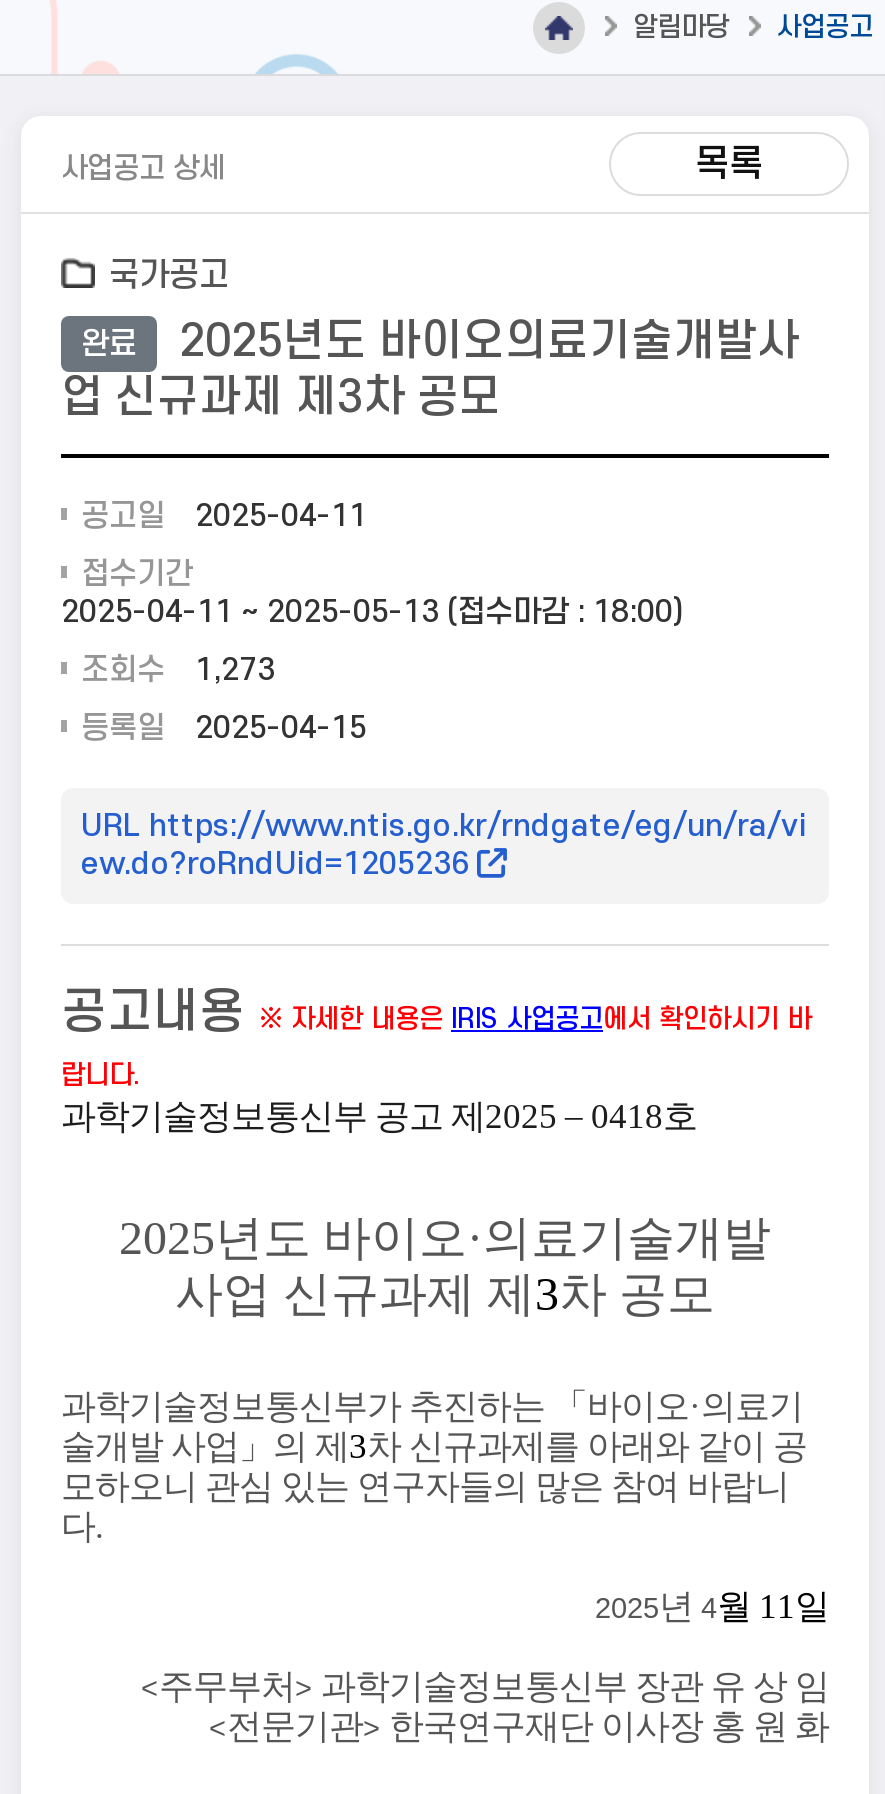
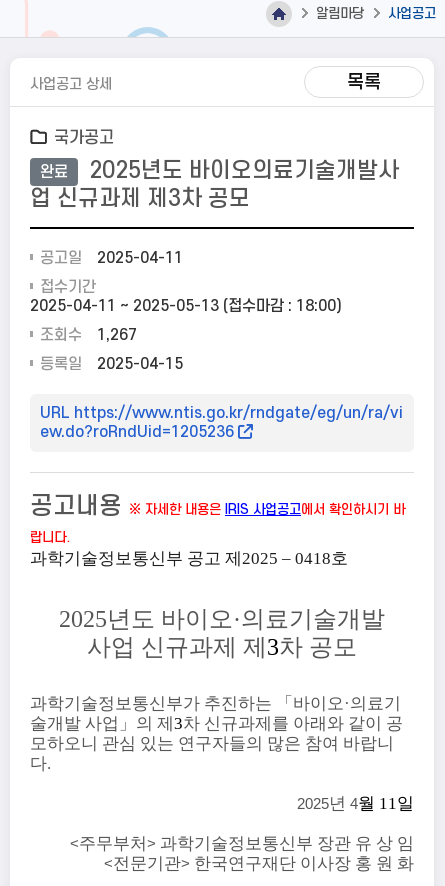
- 조회수 1,273
+ 조회수 1,267
